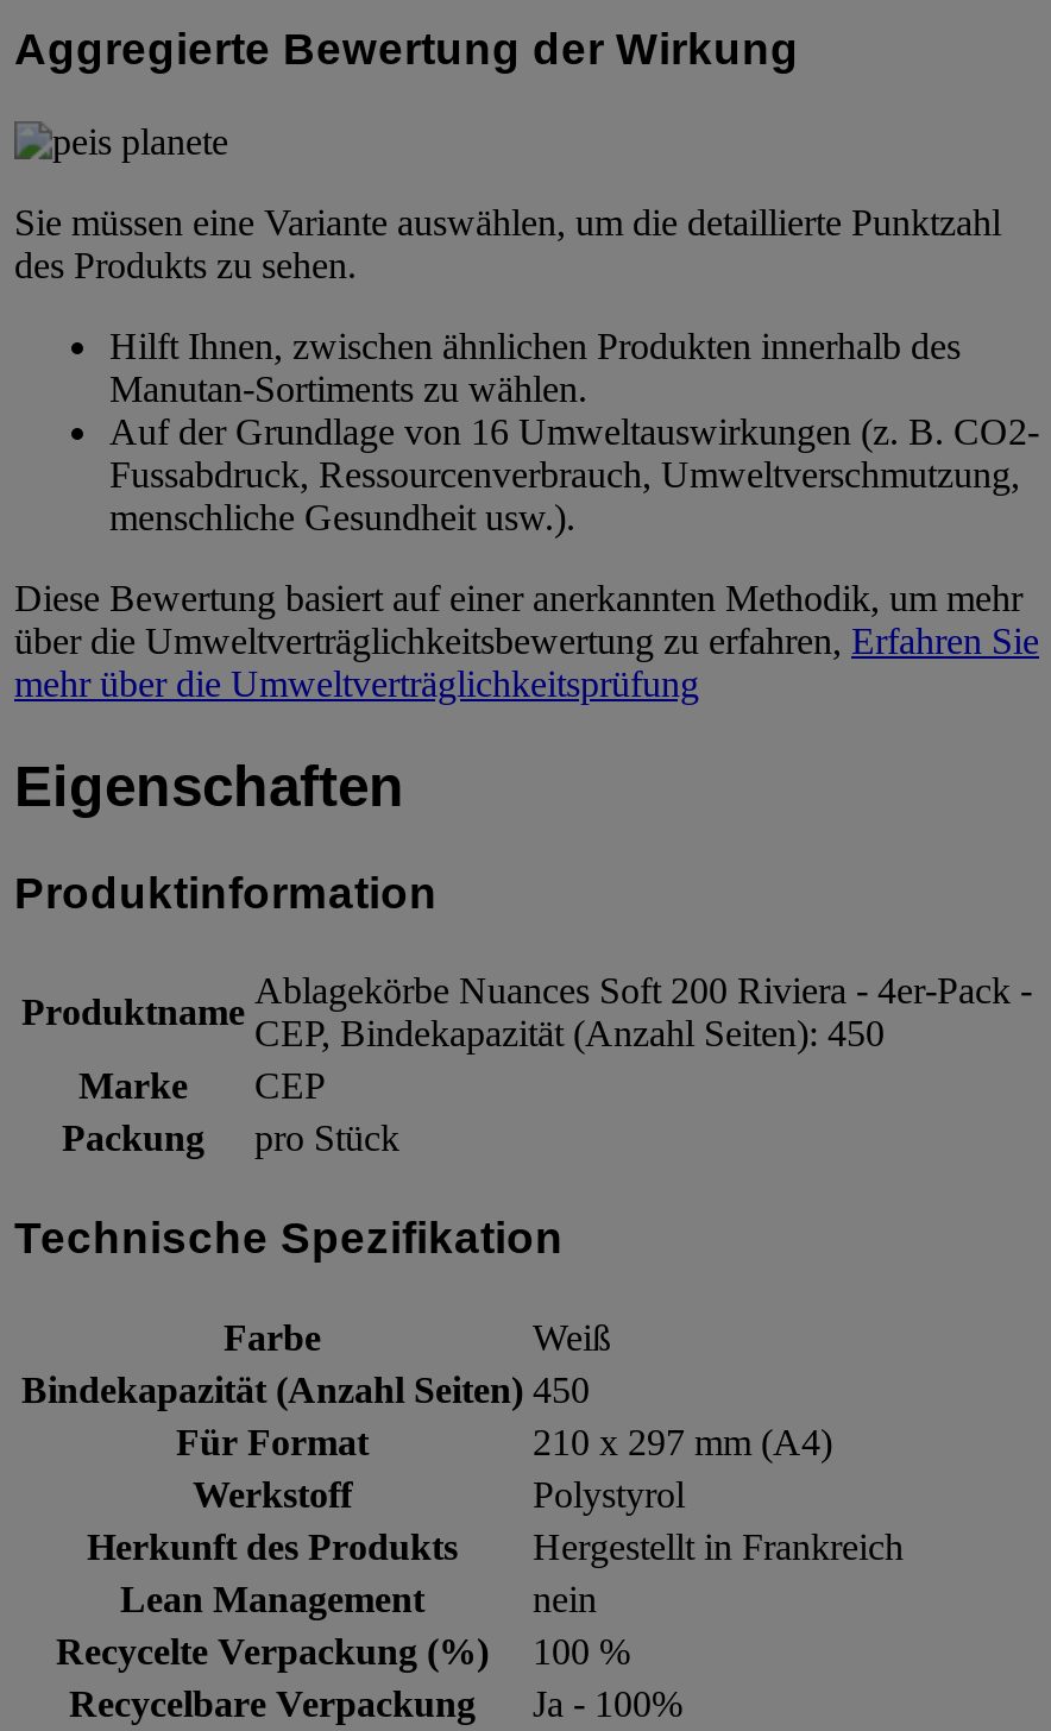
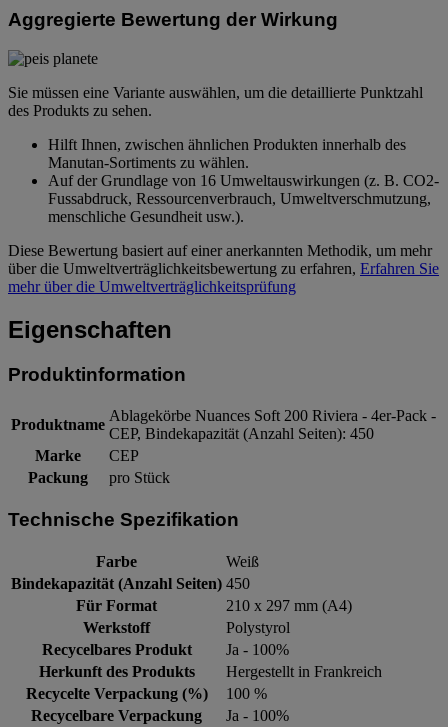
moved down: Herkunft des Produkts | Hergestellt in Frankreich

+ Recycelbares Produkt
+ Ja - 100%

- Lean Management
- nein
